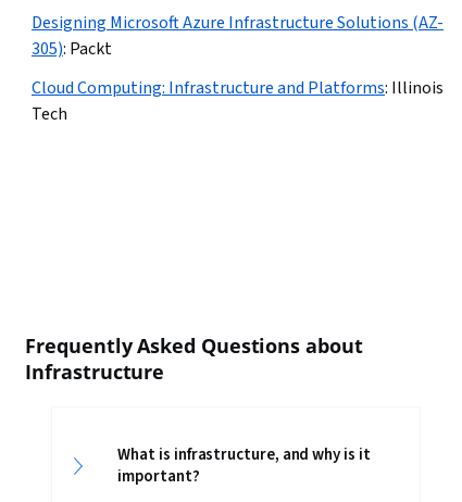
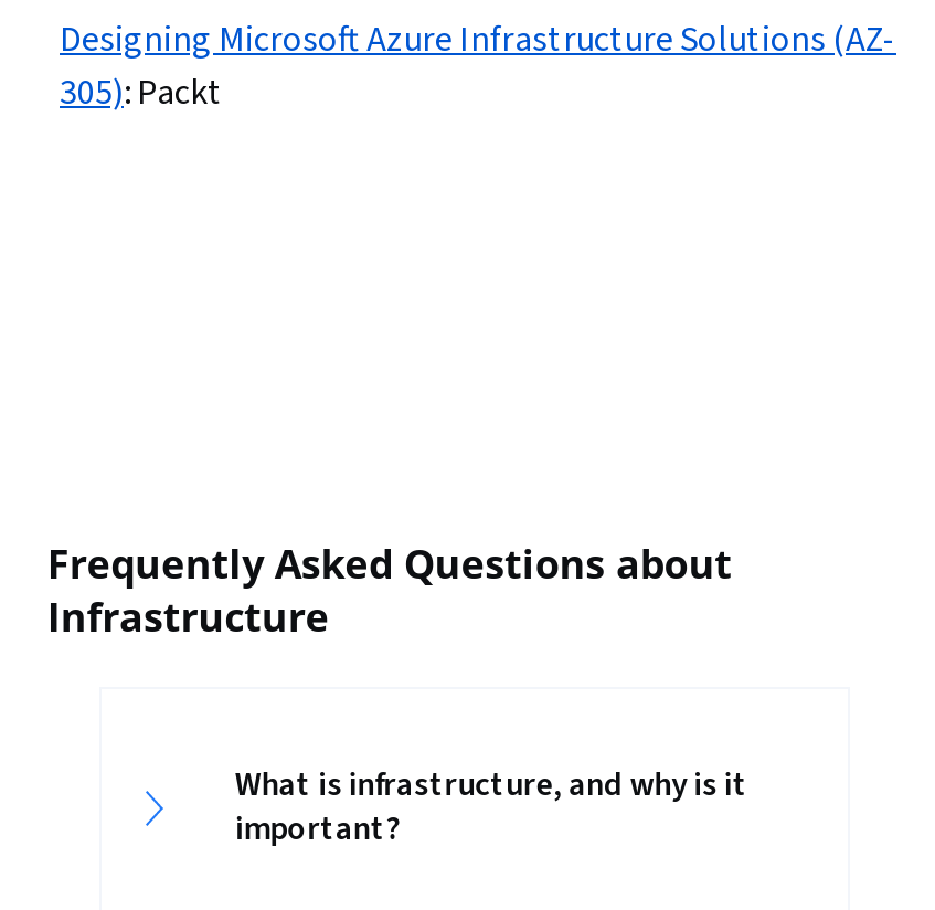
- Cloud Computing: Infrastructure and Platforms: Illinois
- Tech
